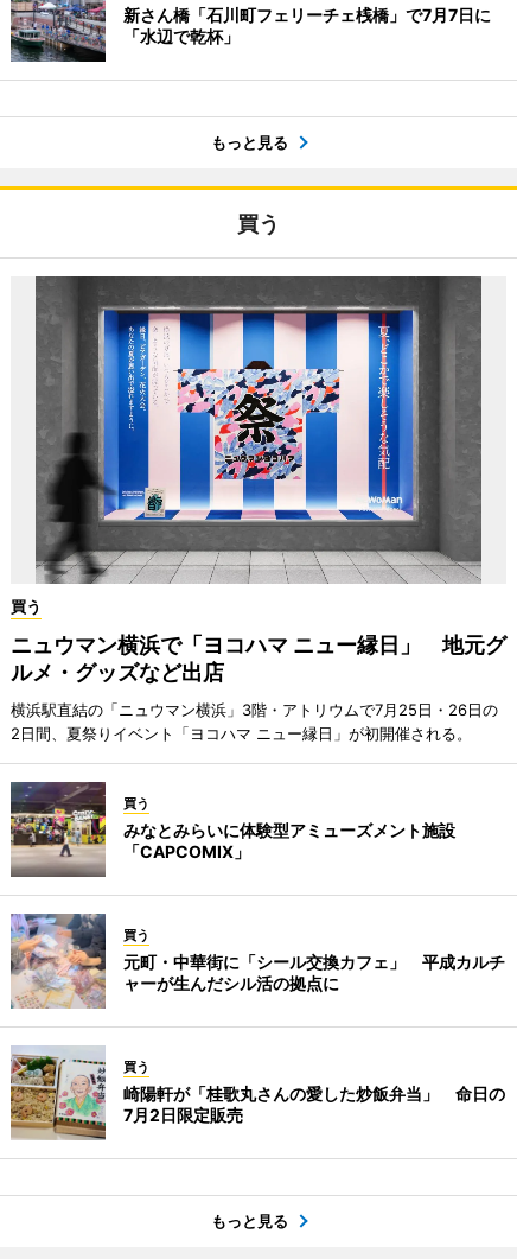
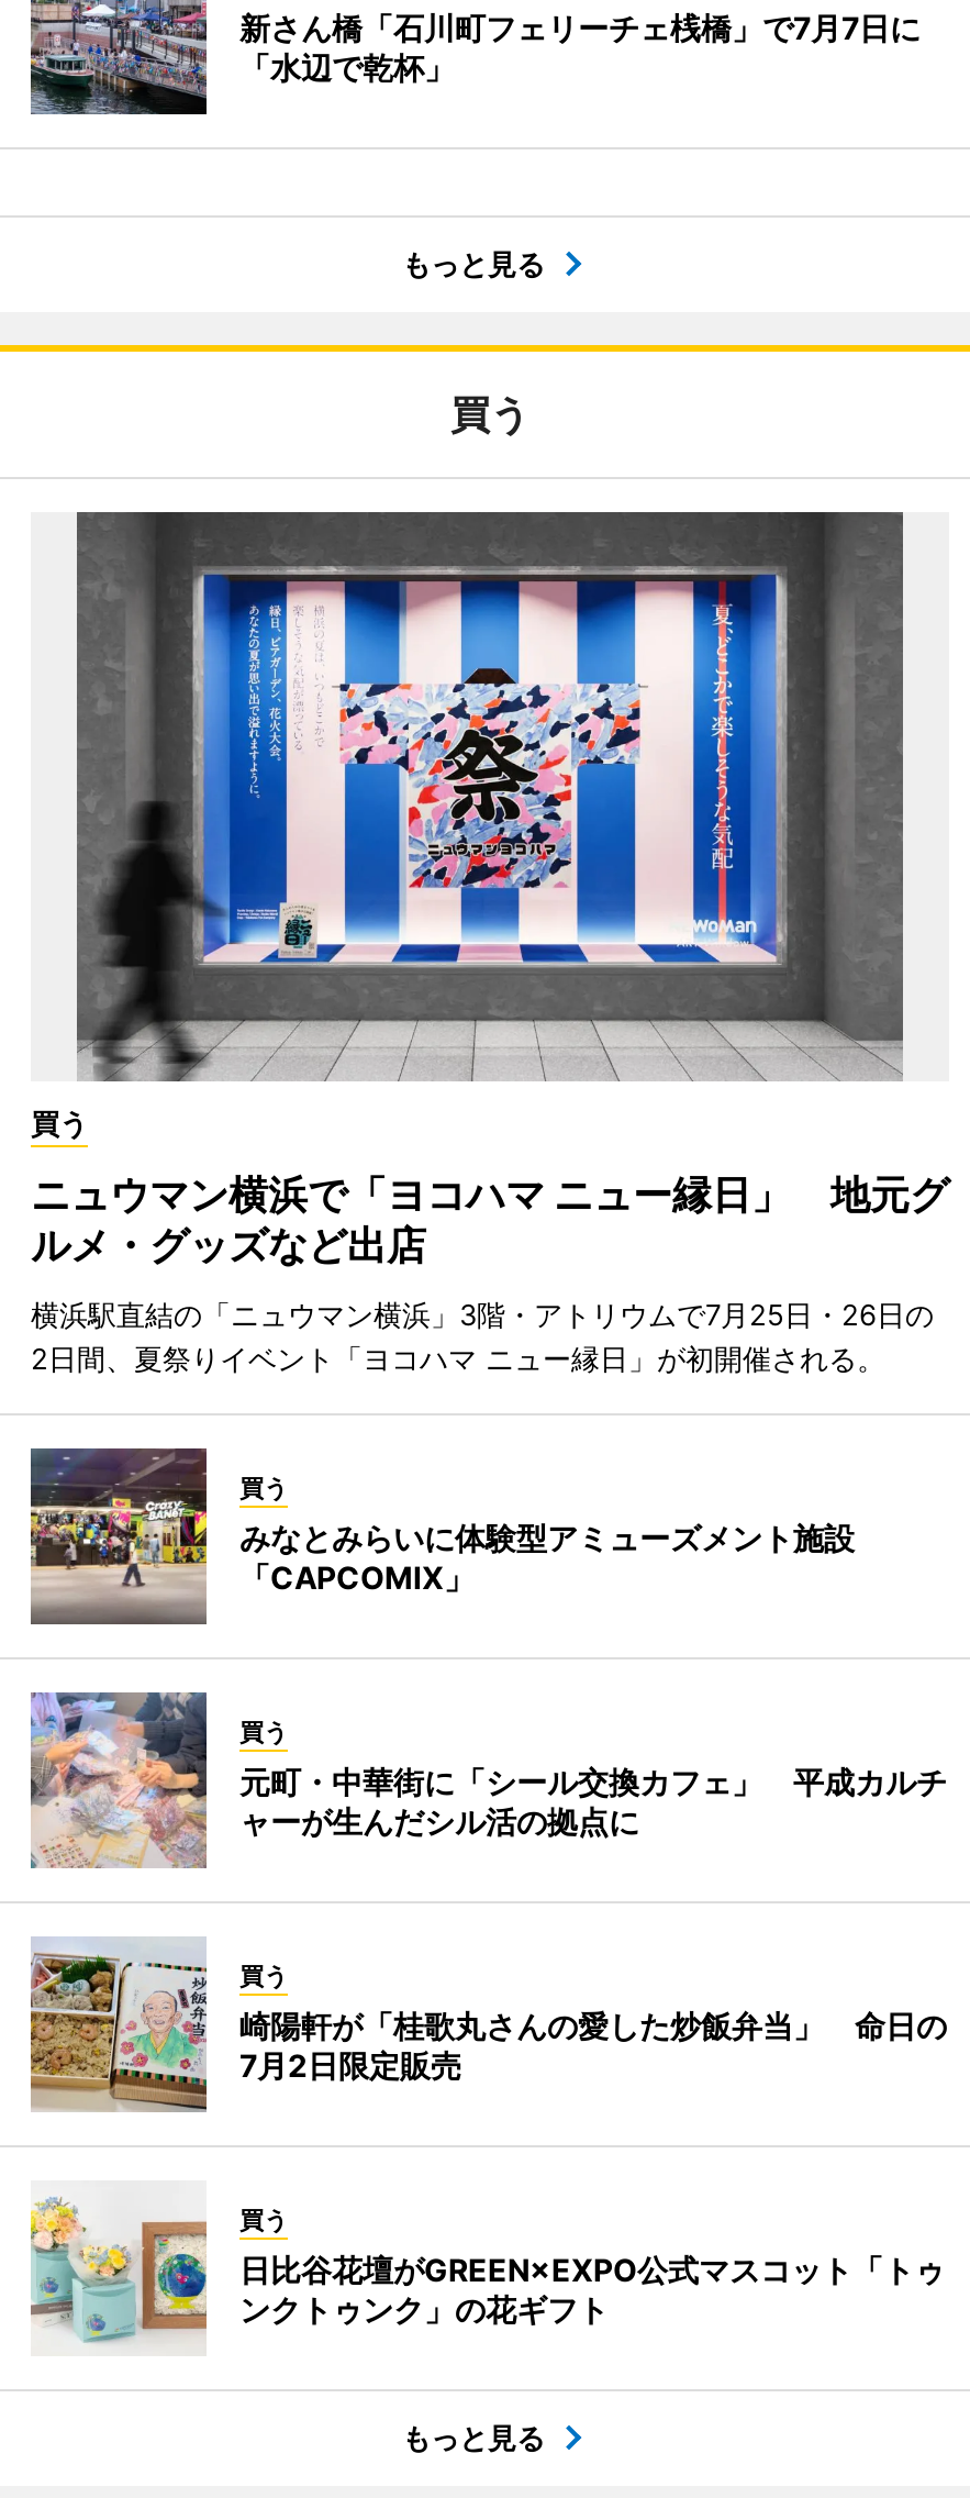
+ [image]
+ 買う
+ 日比谷花壇がGREEN×EXPO公式マスコット「トゥ
+ ンクトゥンク」の花ギフト
